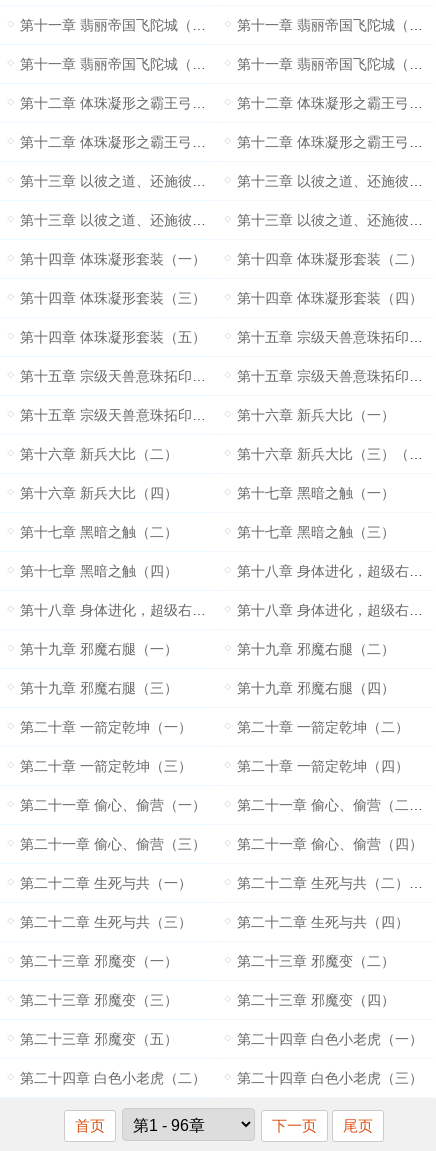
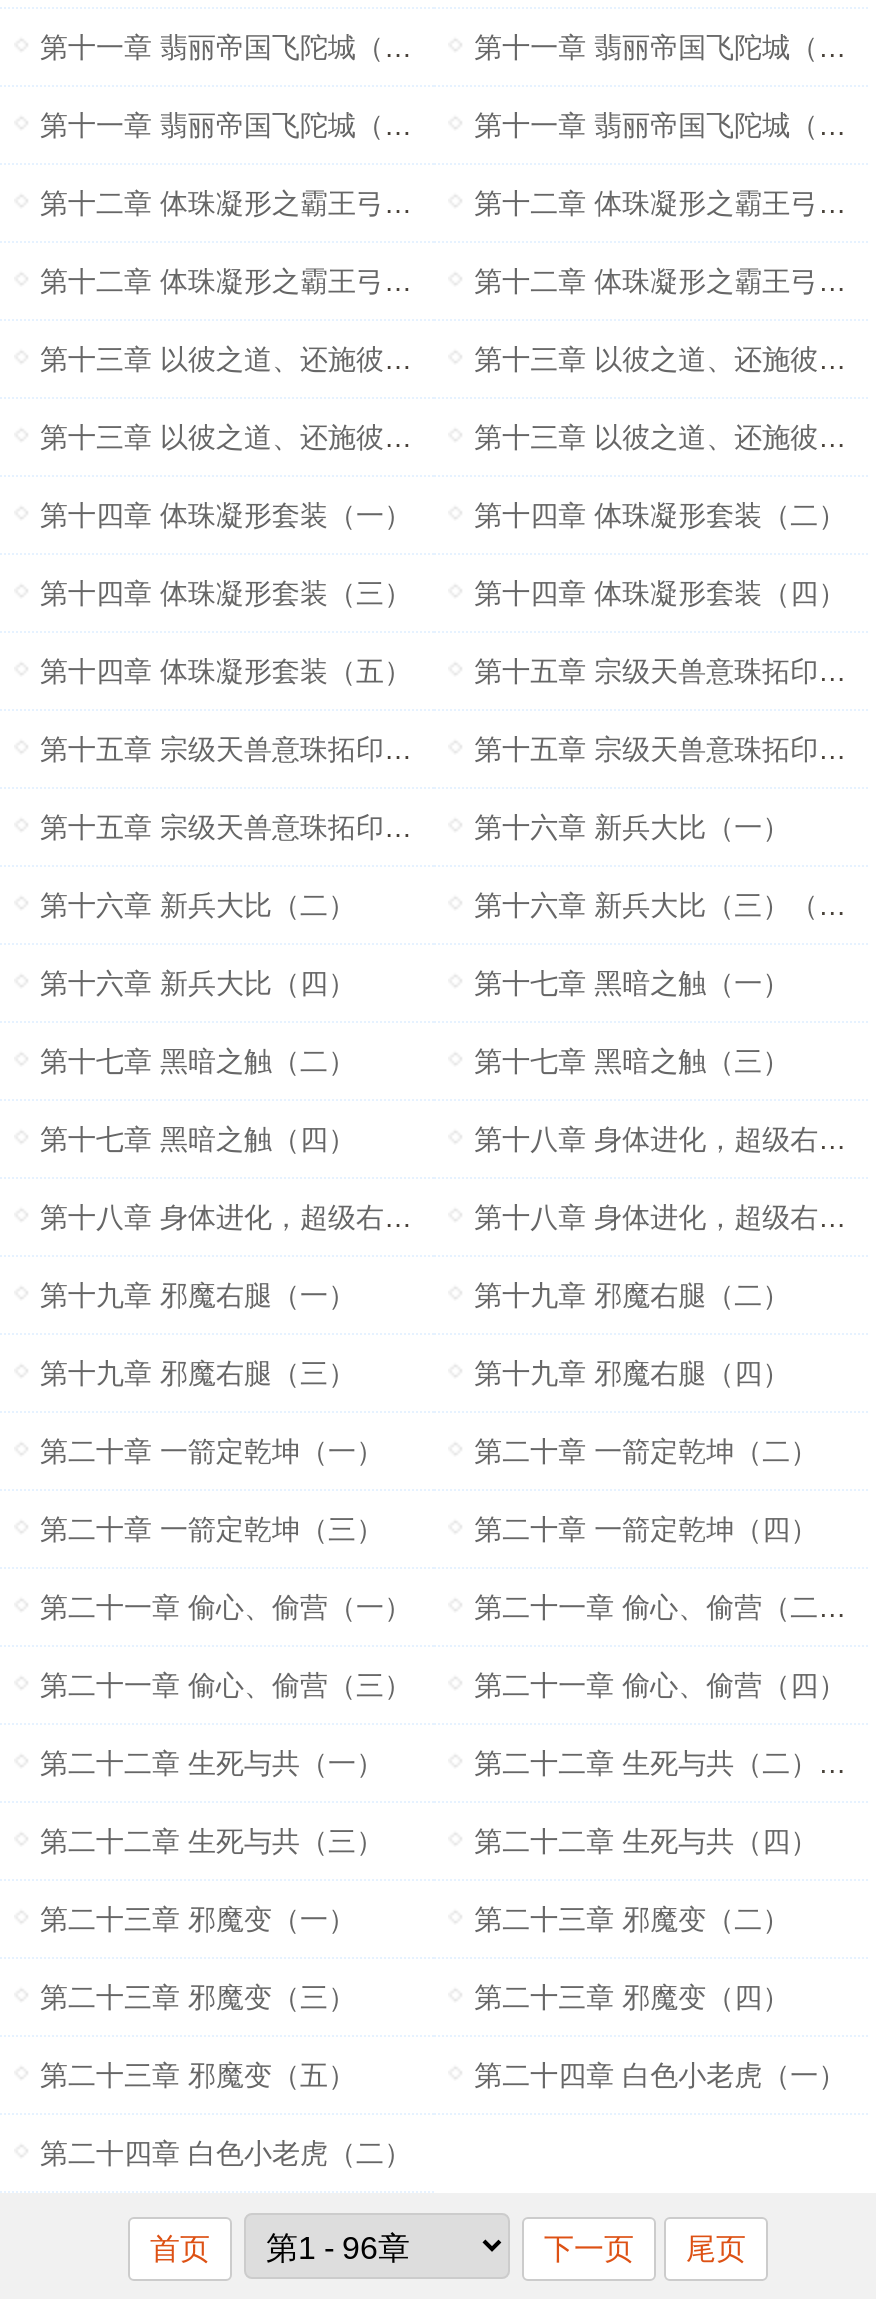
- 第二十四章 白色小老虎（三）
